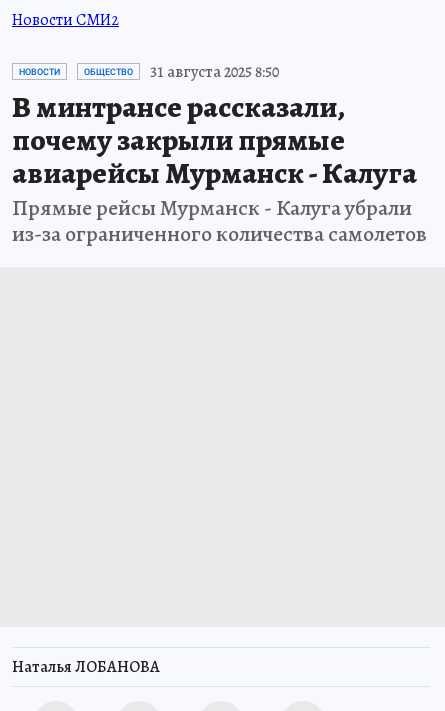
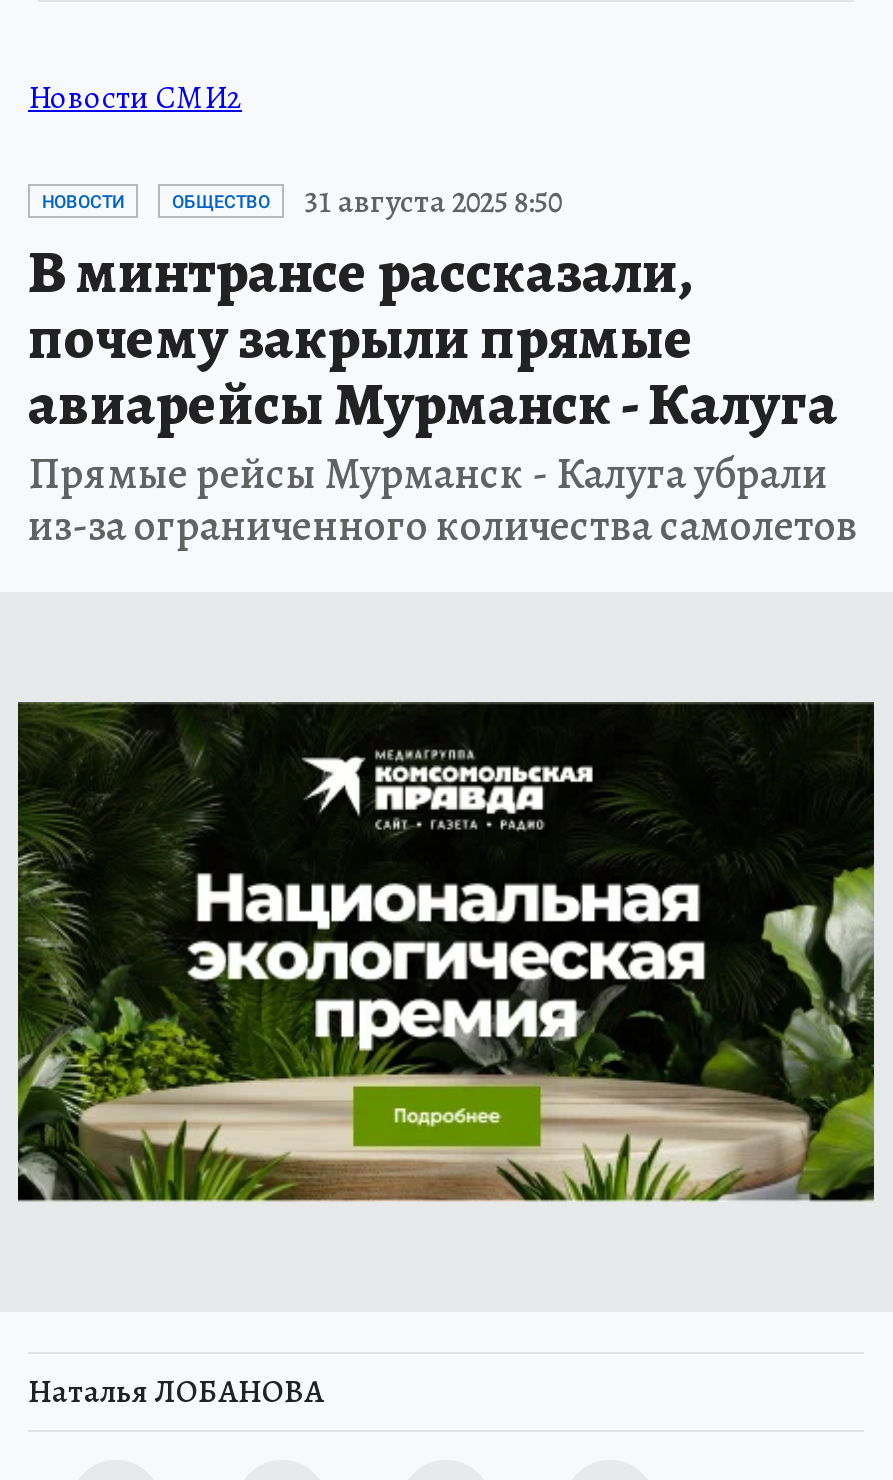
+ [image]
